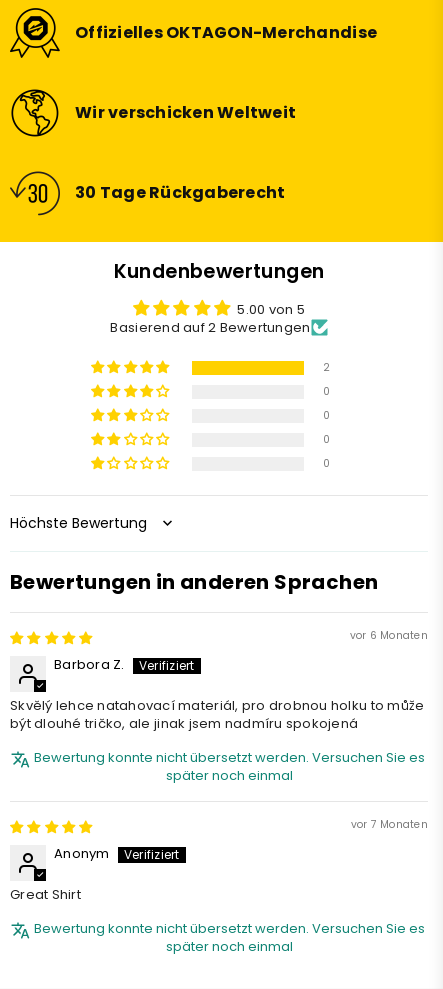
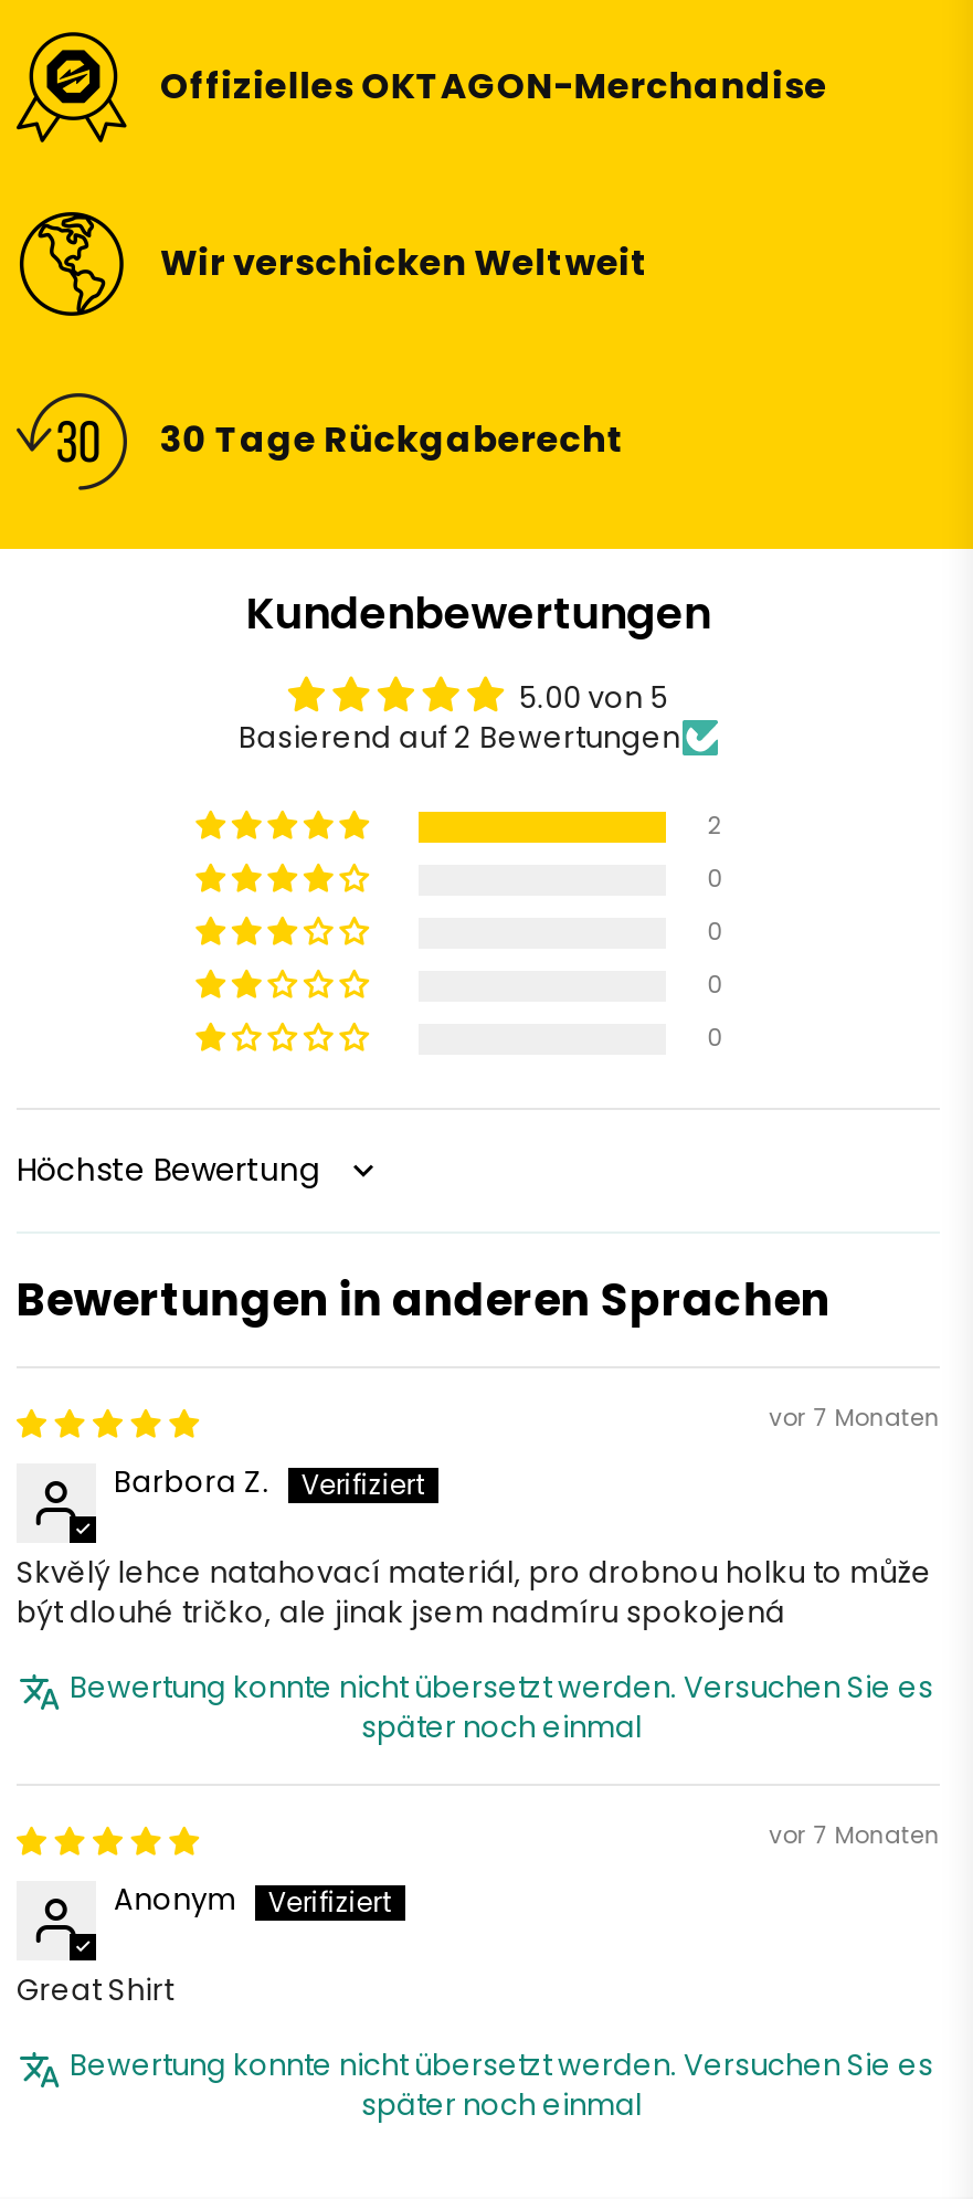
- vor 6 Monaten
+ vor 7 Monaten
